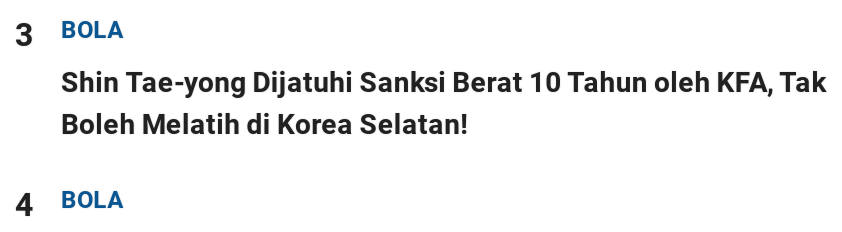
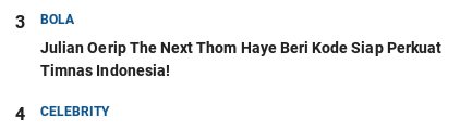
- Shin Tae-yong Dijatuhi Sanksi Berat 10 Tahun oleh KFA, Tak
- Boleh Melatih di Korea Selatan!
+ Julian Oerip The Next Thom Haye Beri Kode Siap Perkuat
+ Timnas Indonesia!

- BOLA
+ CELEBRITY
